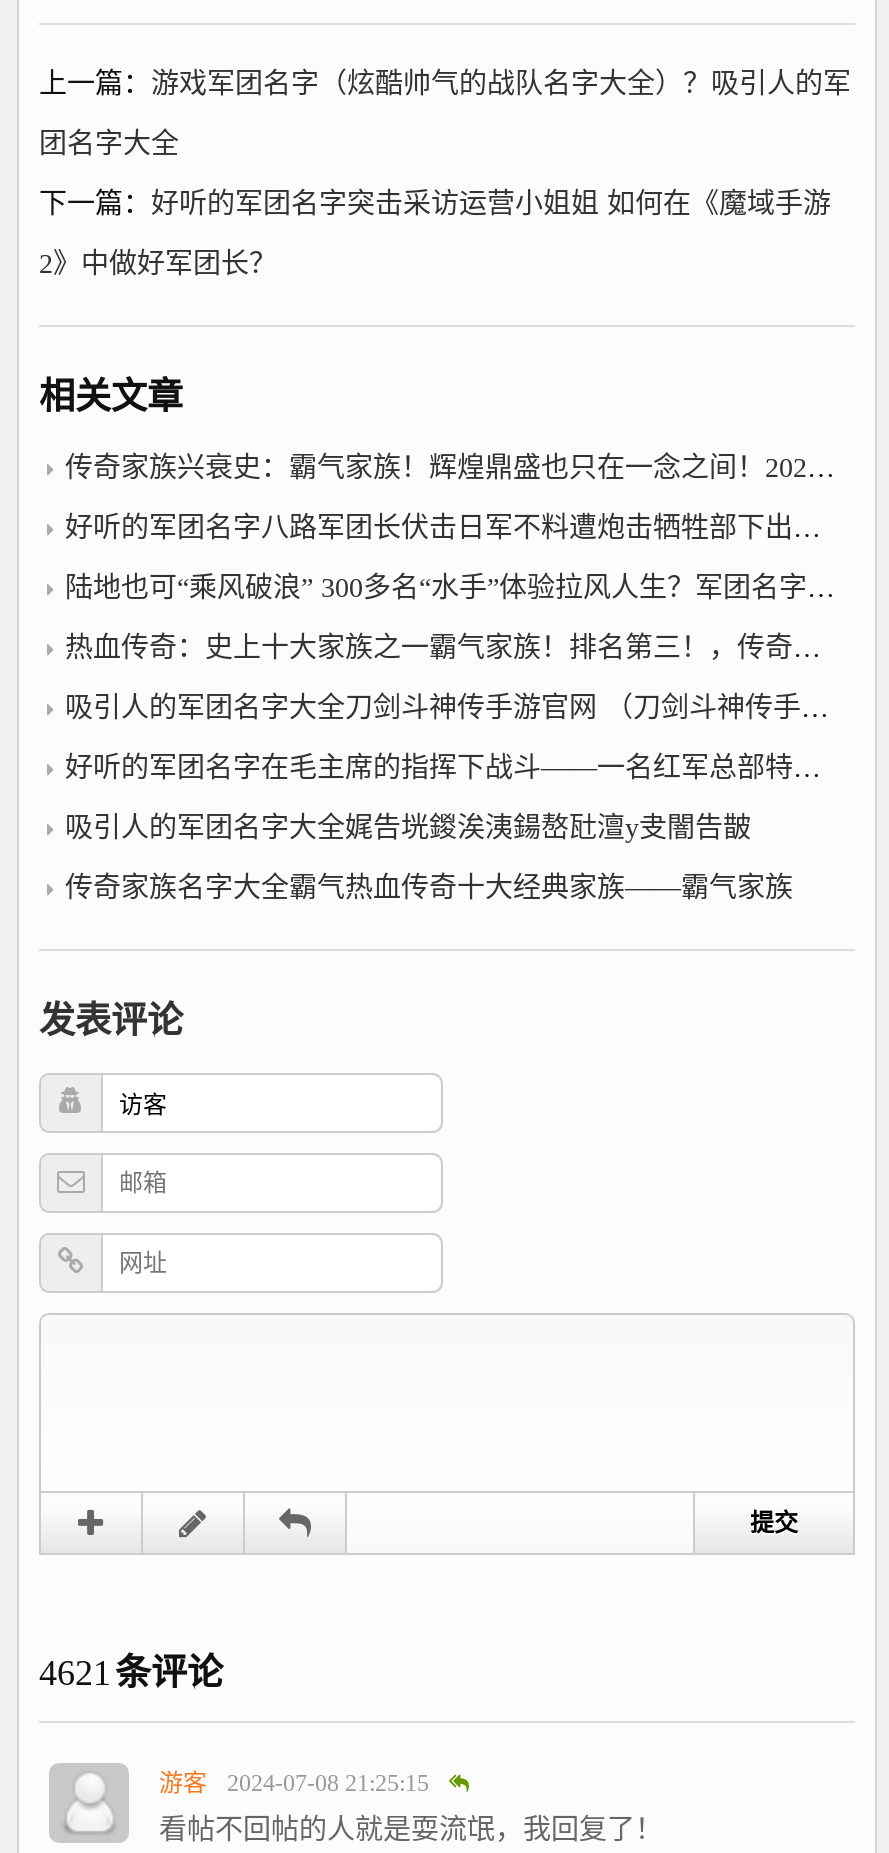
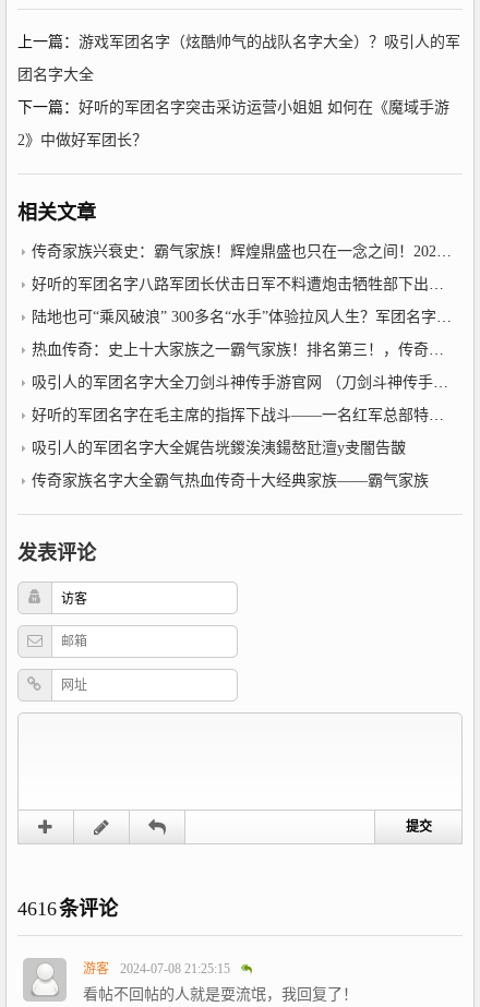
- 4621 条评论
+ 4616 条评论
